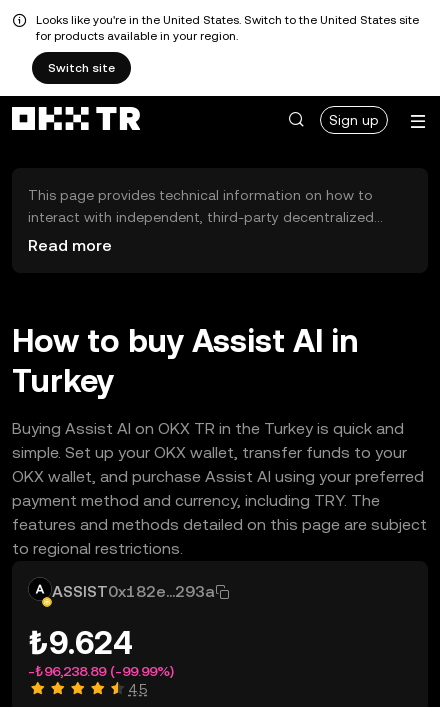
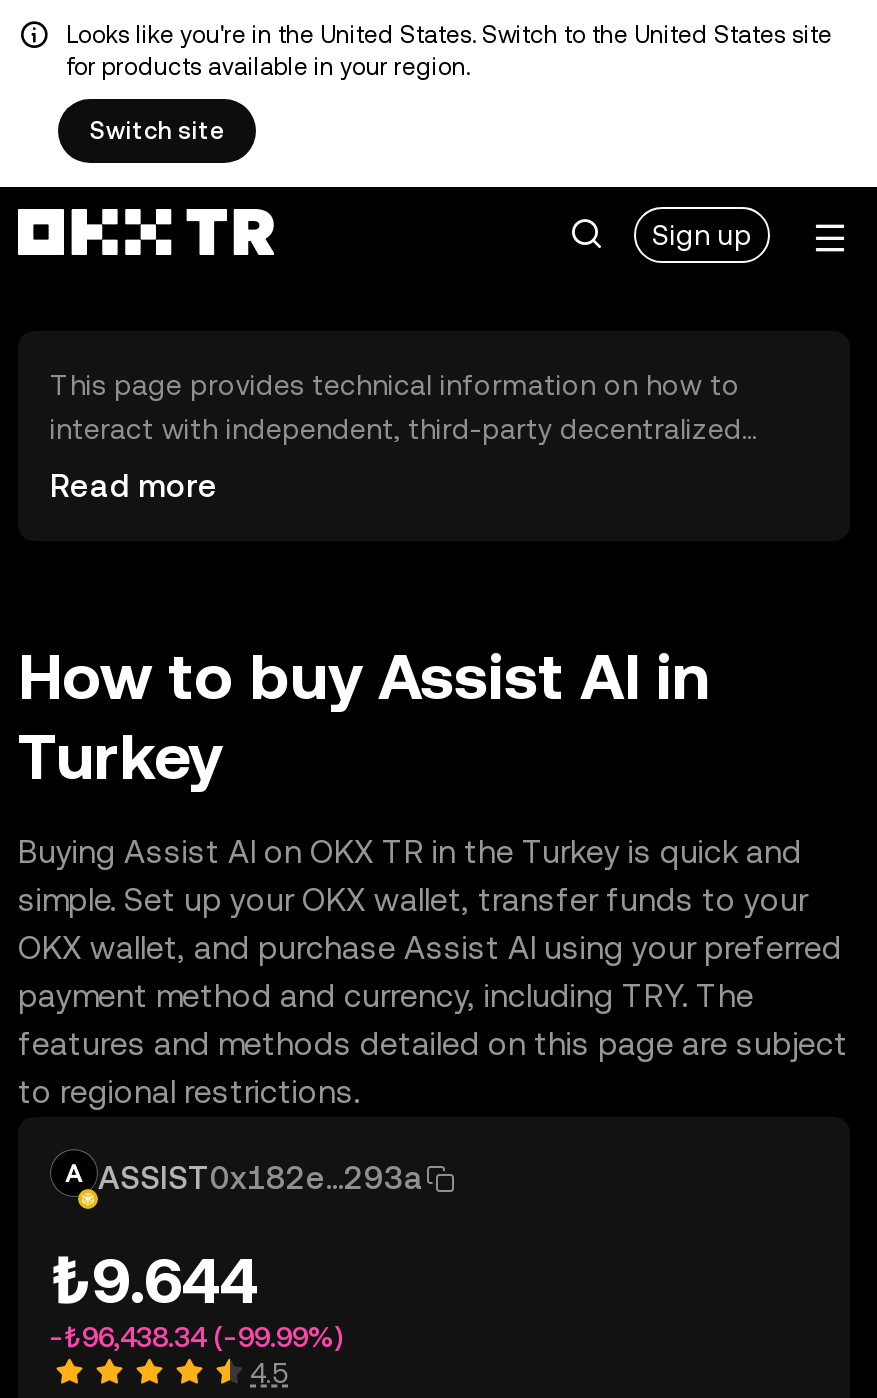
- ₺9.624
+ ₺9.644

- -₺96,238.89 (-99.99%)
+ -₺96,438.34 (-99.99%)
